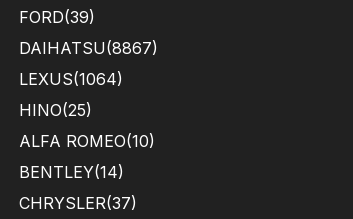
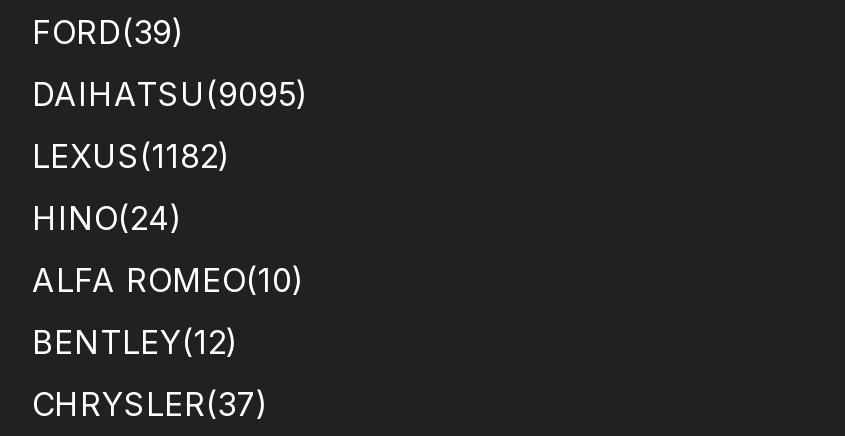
- DAIHATSU (8867)
+ DAIHATSU (9095)

- LEXUS (1064)
+ LEXUS (1182)

- HINO(25)
+ HINO(24)

- BENTLEY(14)
+ BENTLEY(12)
